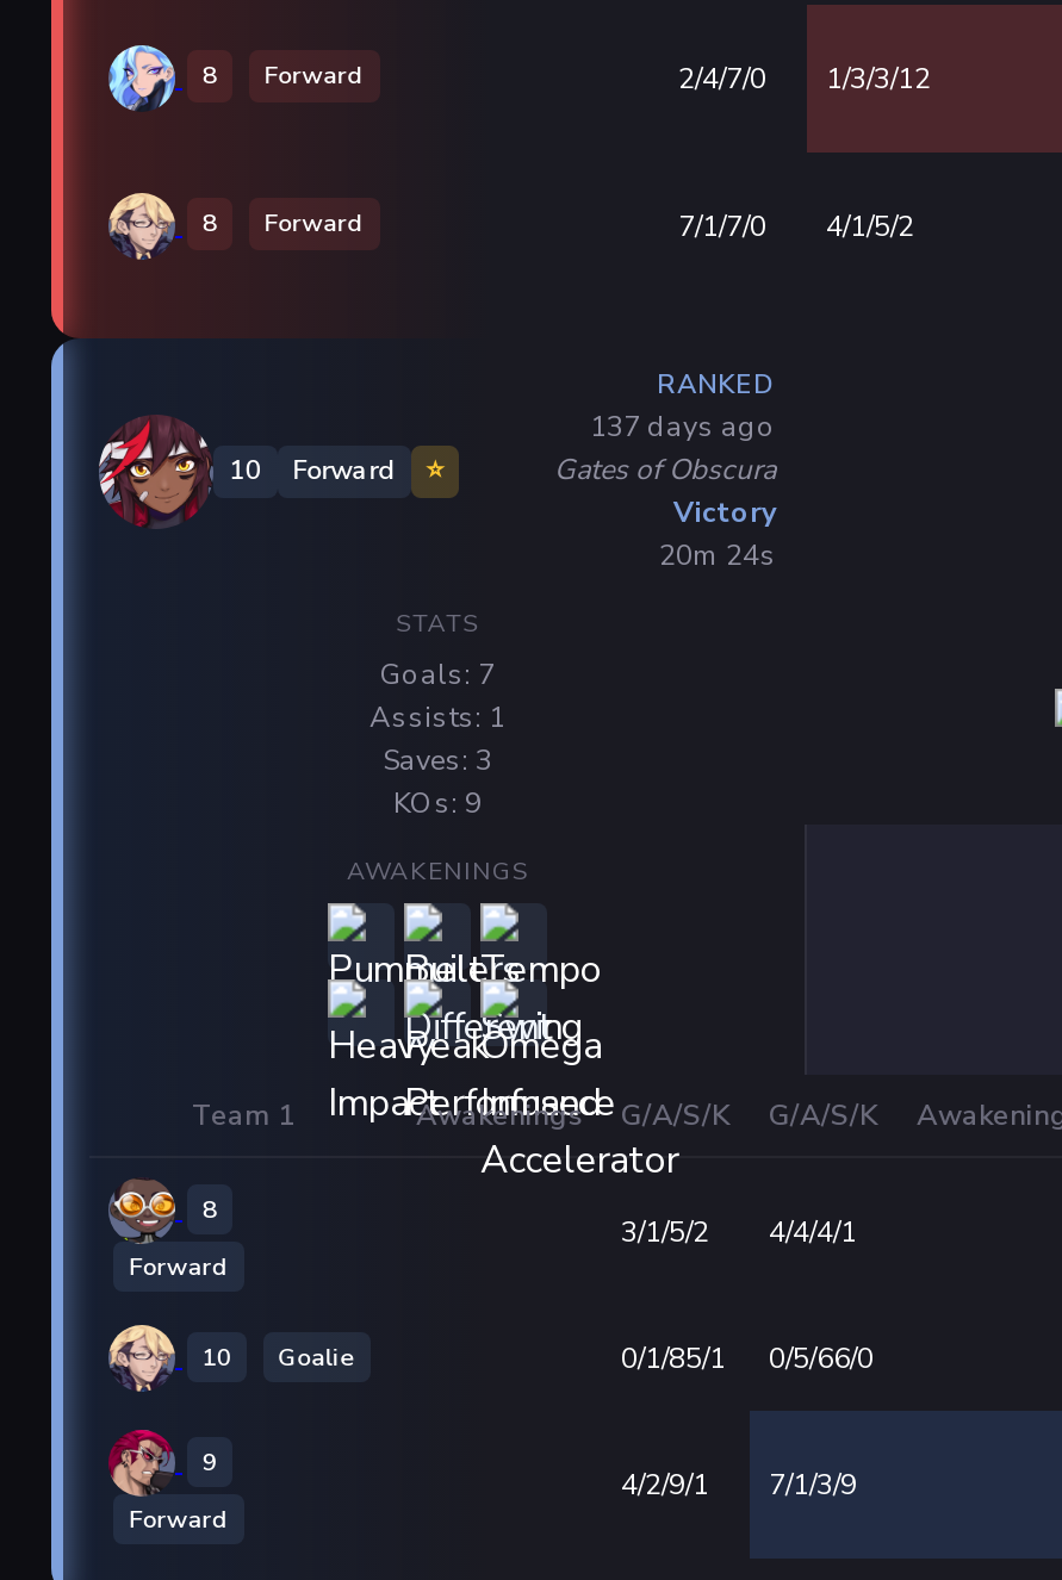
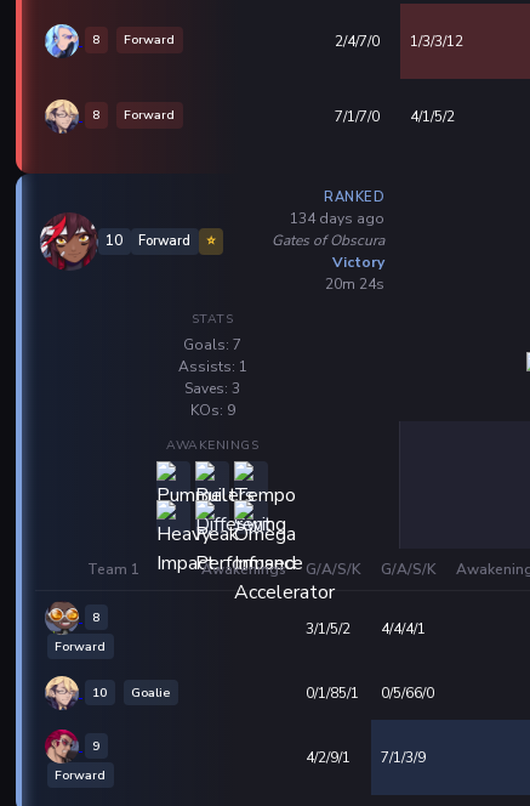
- 137 days ago
+ 134 days ago
